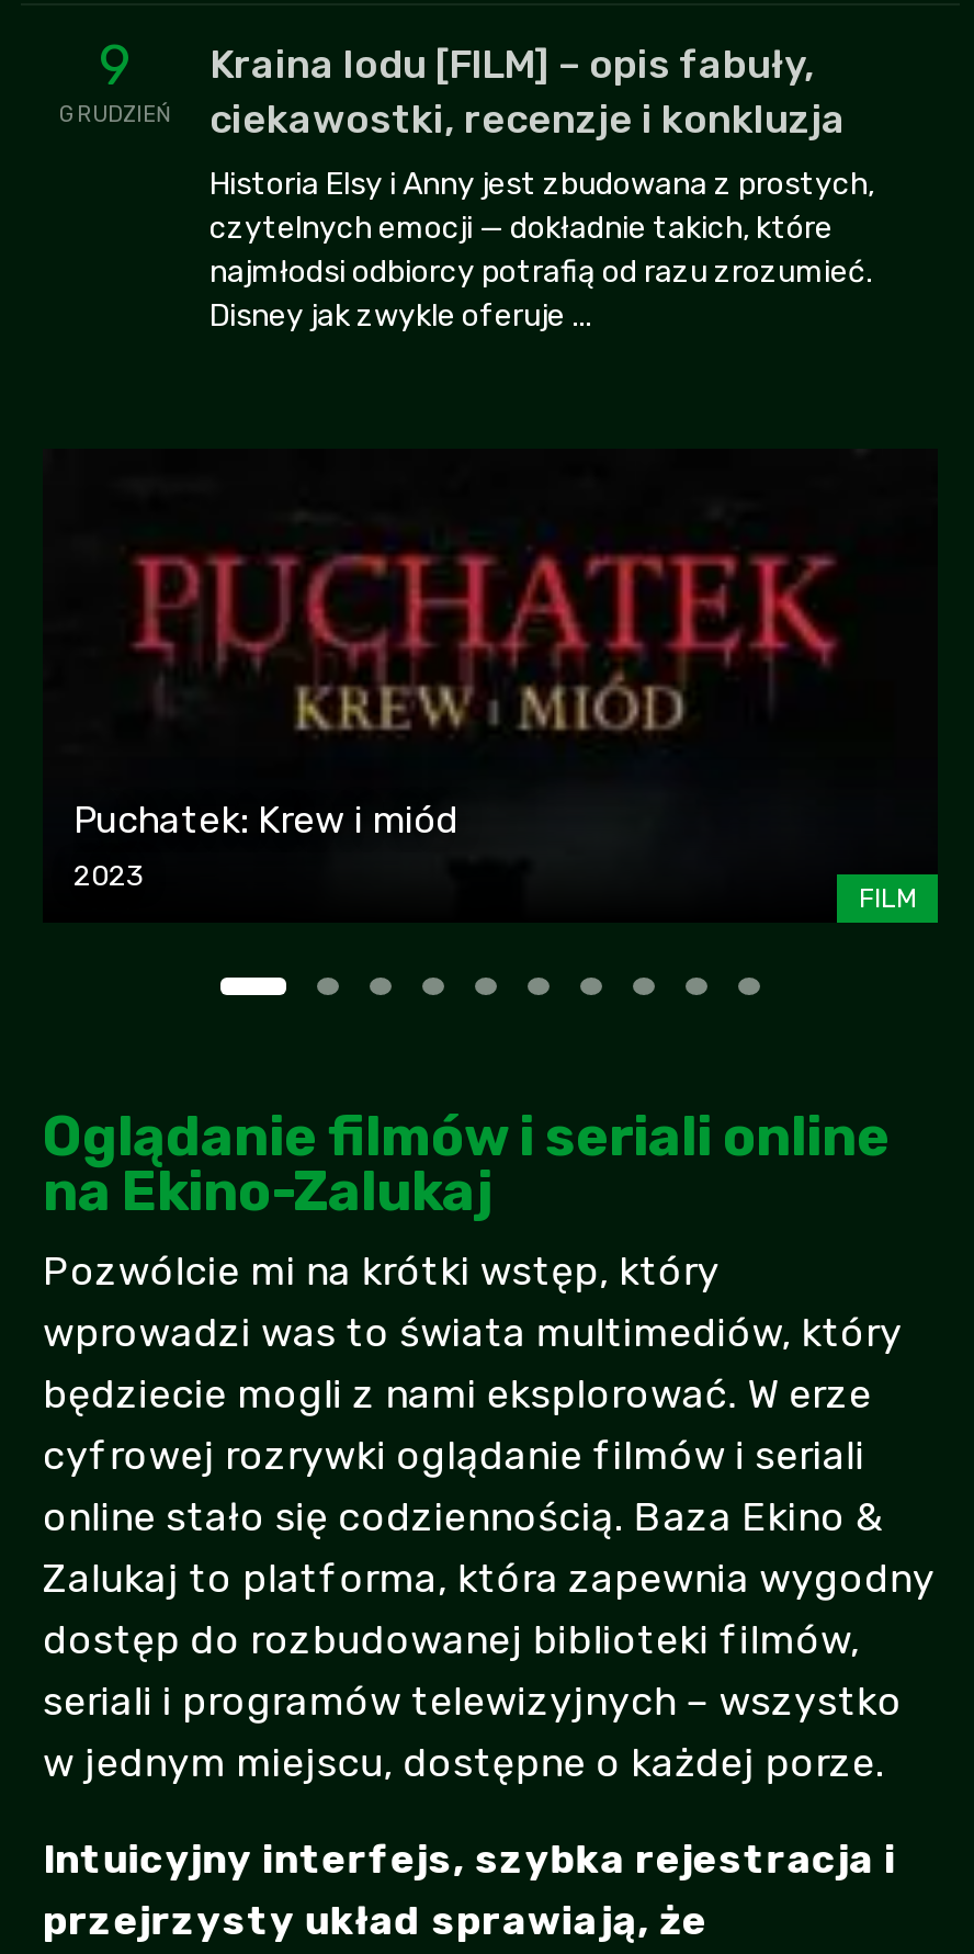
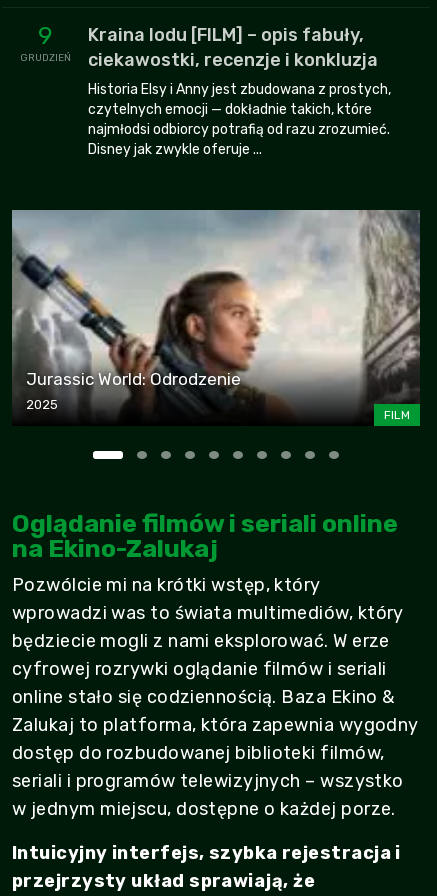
- [image]
- Puchatek: Krew i miód
- 2023
+ [image]
+ Jurassic World: Odrodzenie
+ 2025
